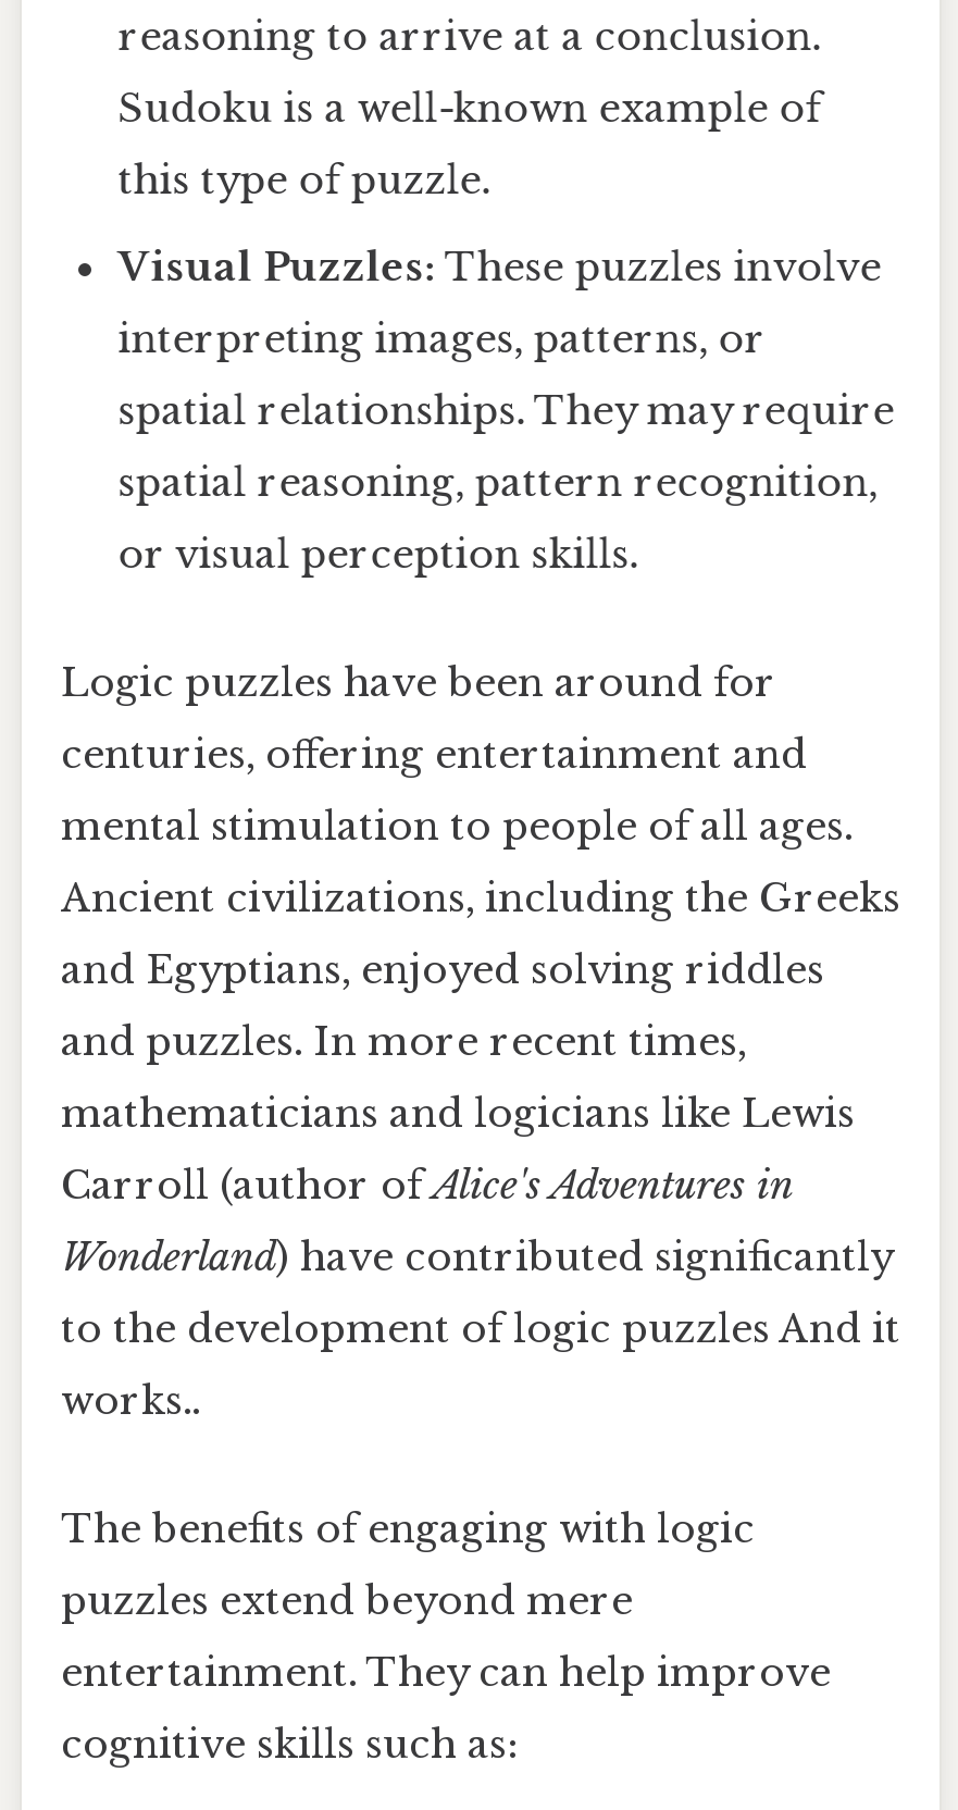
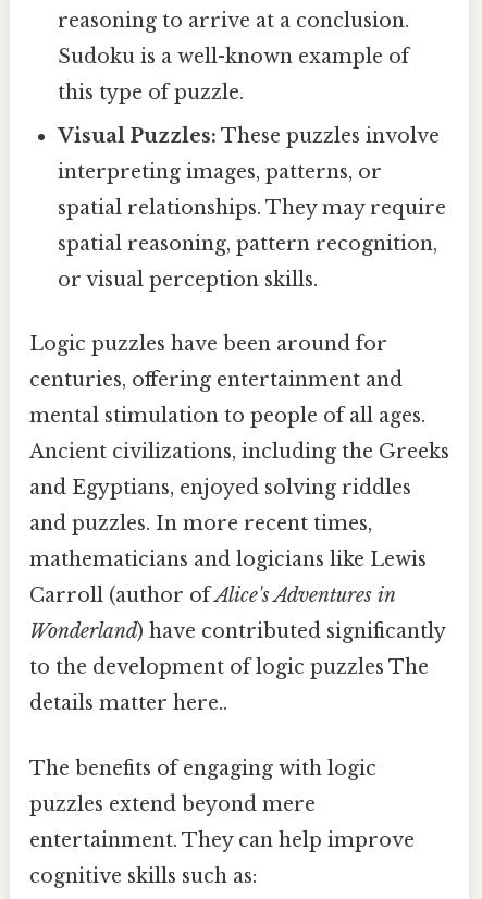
- to the development of logic puzzles And it
+ to the development of logic puzzles The

- works..
+ details matter here..
